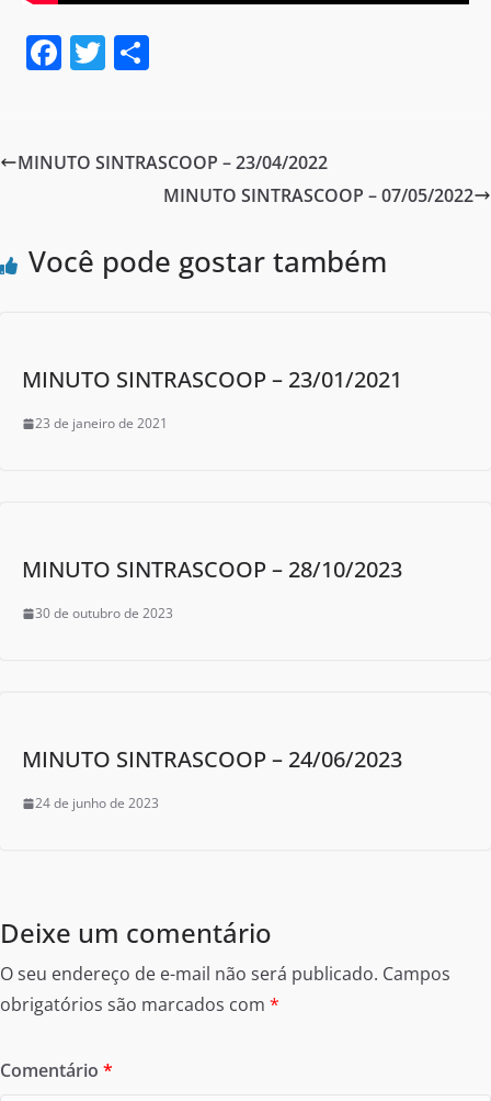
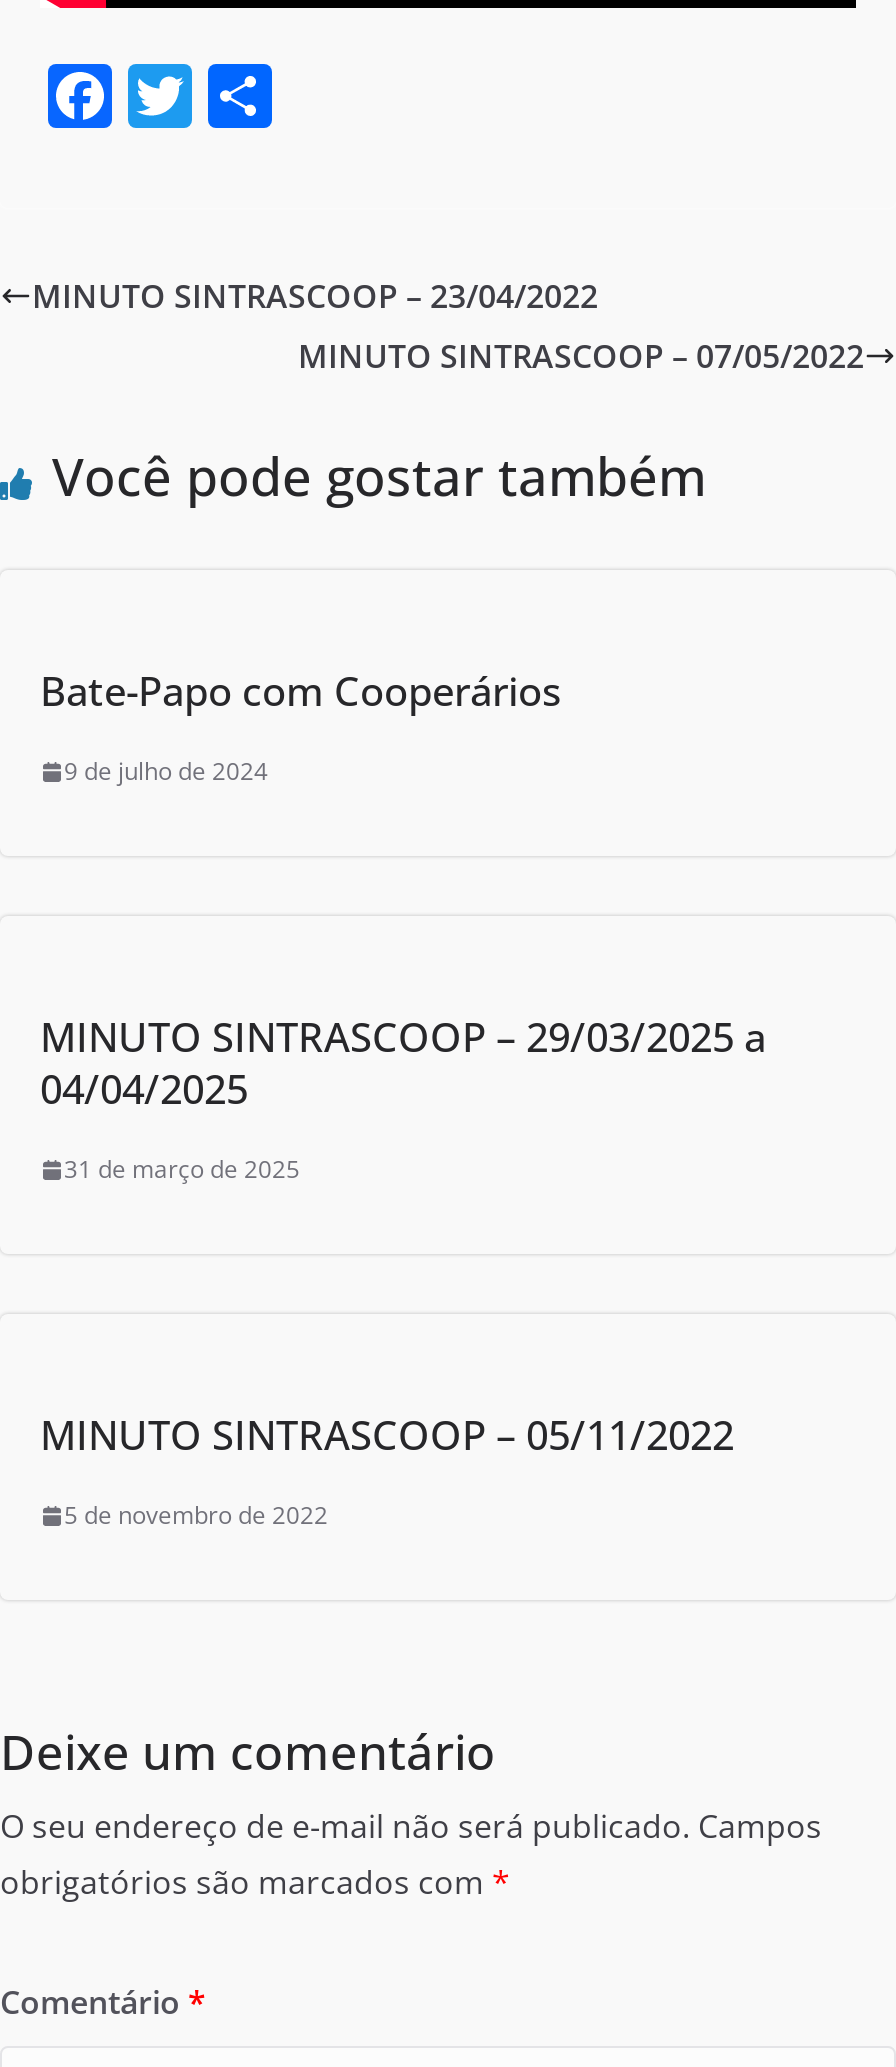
- MINUTO SINTRASCOOP – 23/01/2021
+ Bate-Papo com Cooperários

- 23 de janeiro de 2021
+ 9 de julho de 2024

- MINUTO SINTRASCOOP – 28/10/2023
+ MINUTO SINTRASCOOP – 29/03/2025 a
+ 04/04/2025

- 30 de outubro de 2023
+ 31 de março de 2025

- MINUTO SINTRASCOOP – 24/06/2023
+ MINUTO SINTRASCOOP – 05/11/2022

- 24 de junho de 2023
+ 5 de novembro de 2022
